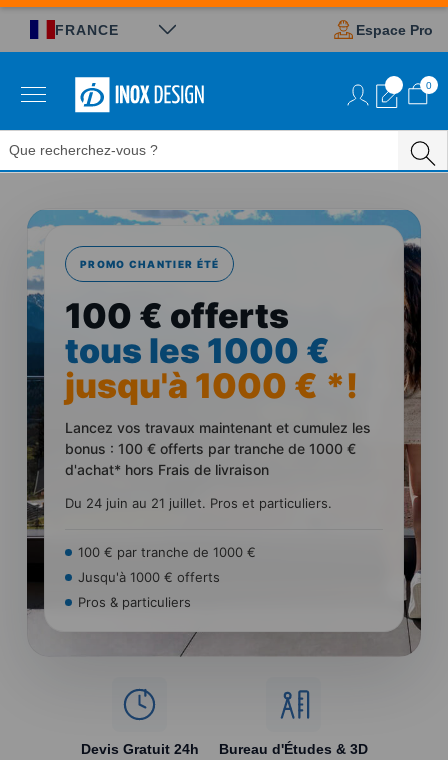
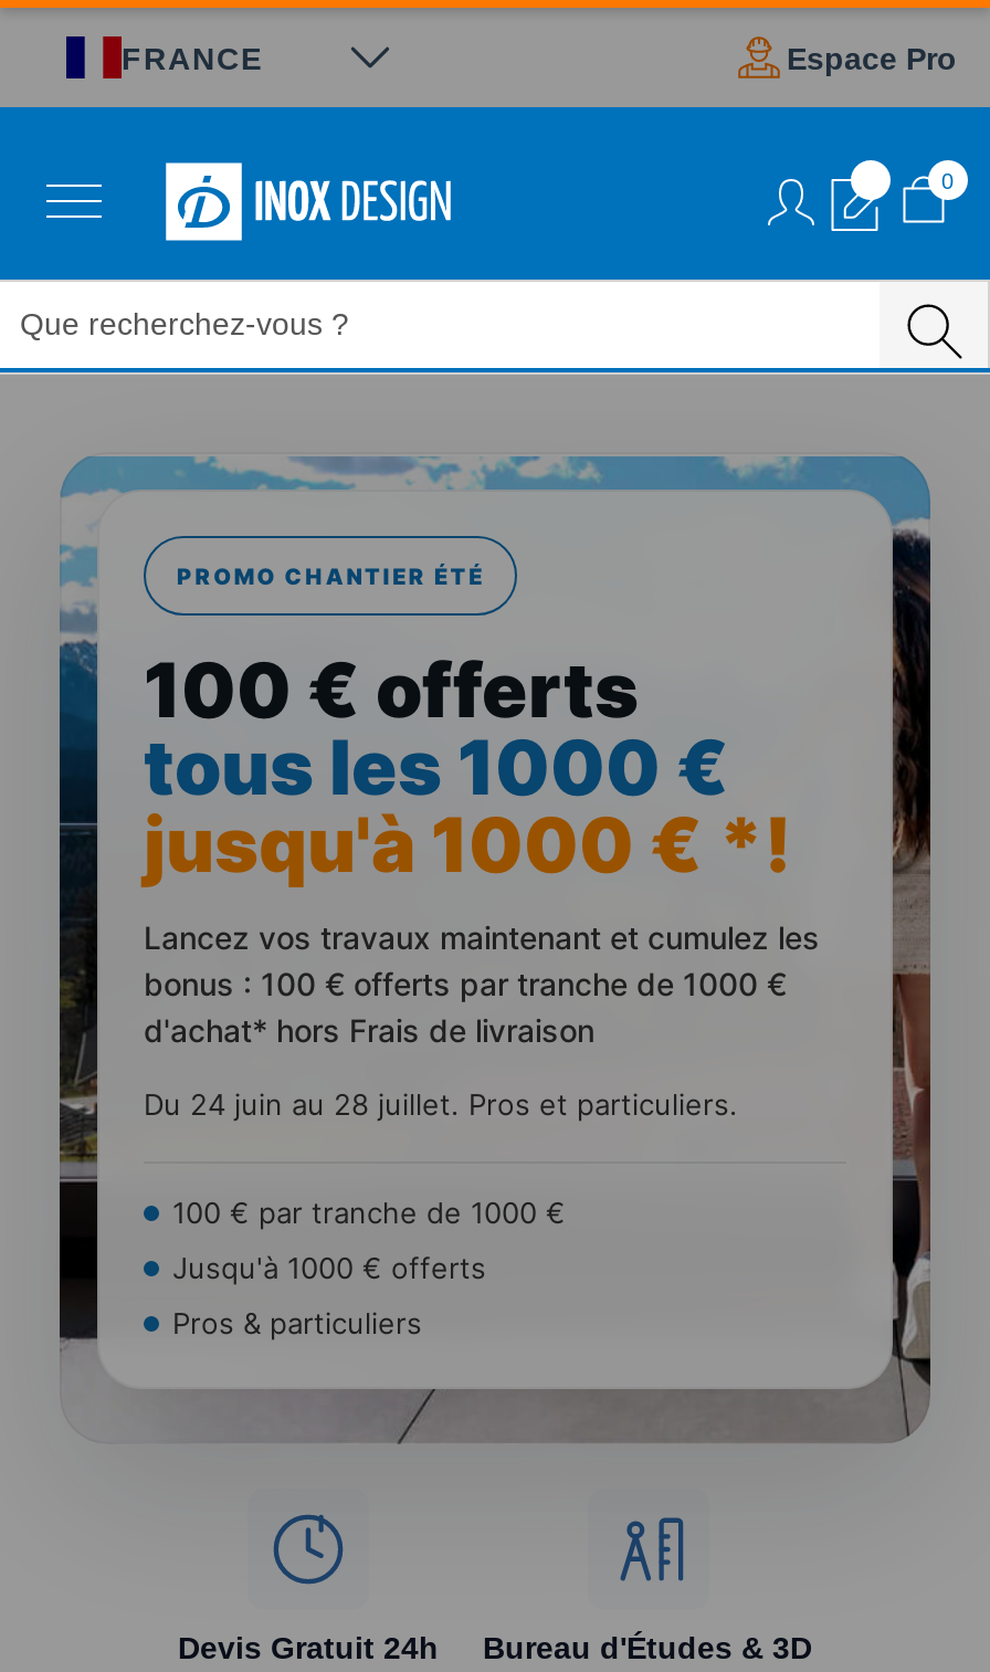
- Du 24 juin au 21 juillet. Pros et particuliers.
+ Du 24 juin au 28 juillet. Pros et particuliers.
